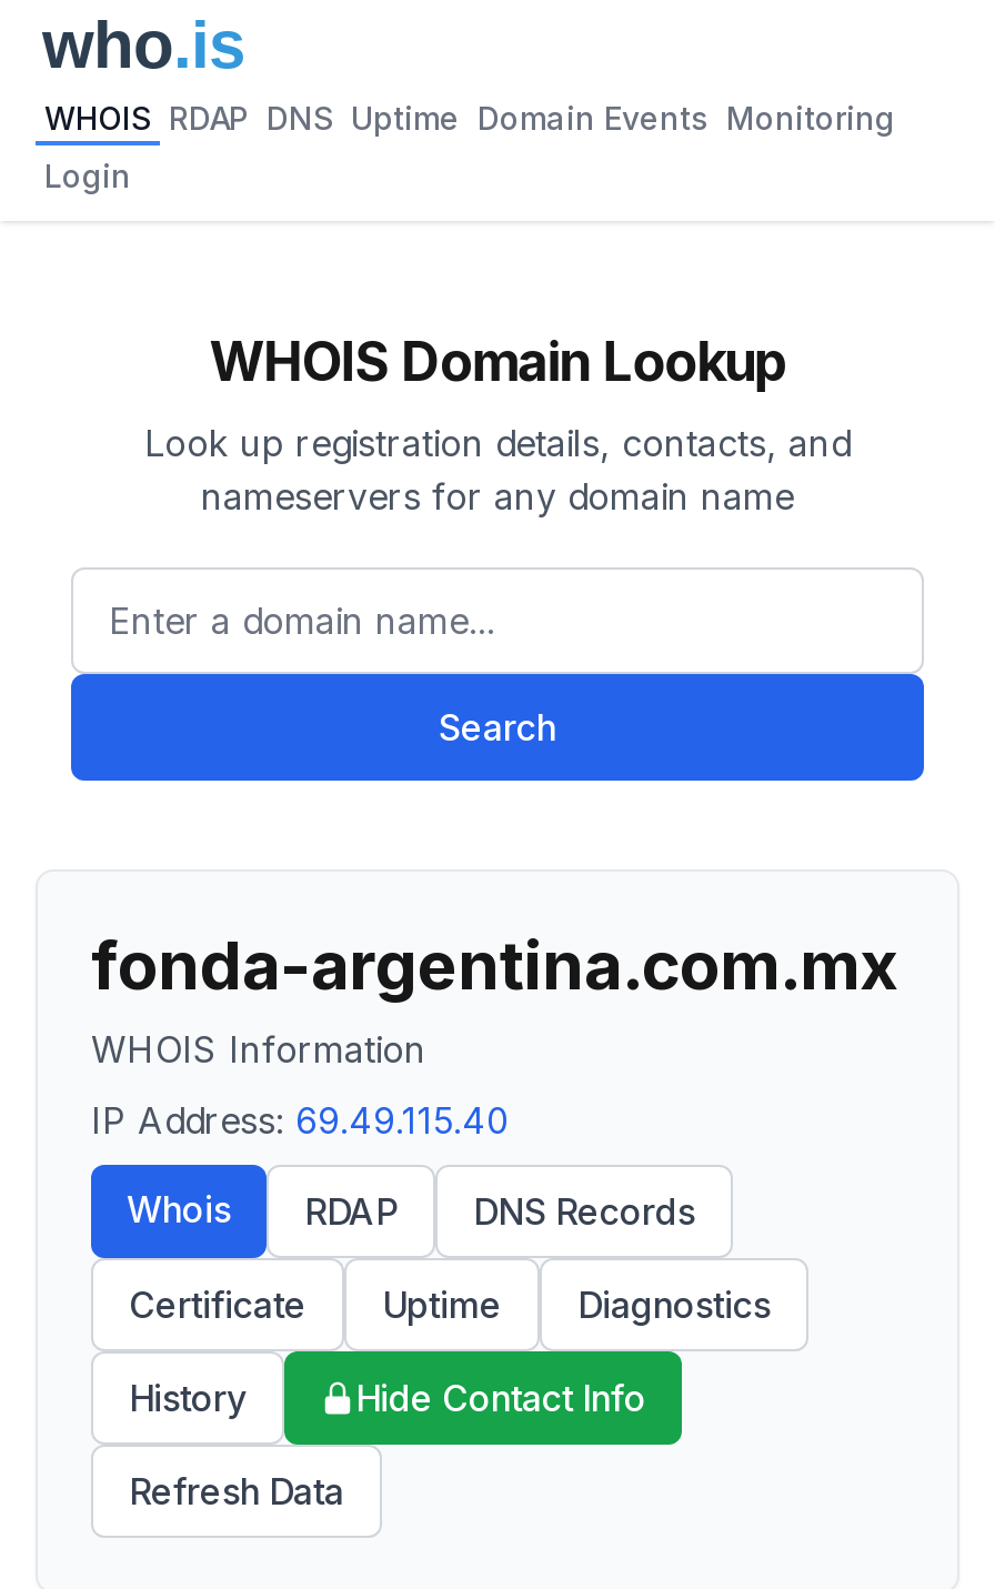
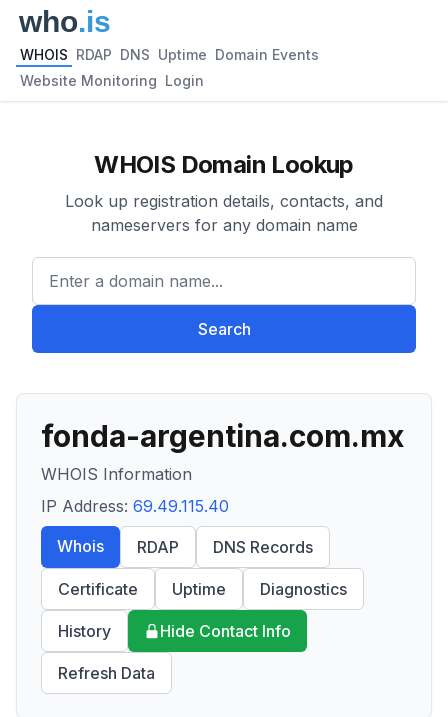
- WHOIS RDAP DNS Uptime Domain Events Monitoring
+ WHOIS RDAP DNS Uptime Domain Events

- Login
+ Website Monitoring Login
